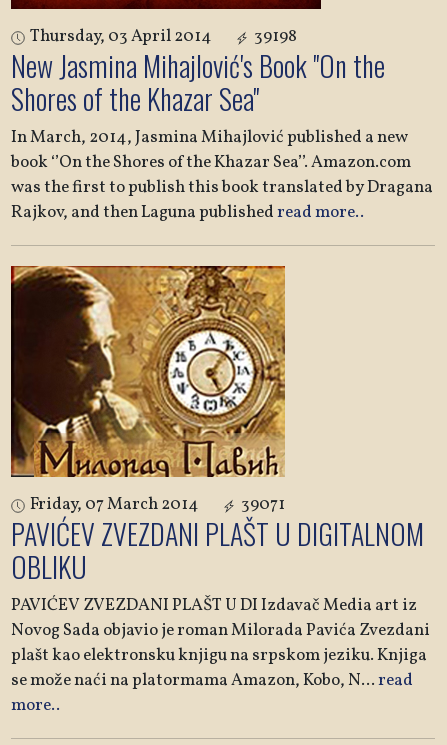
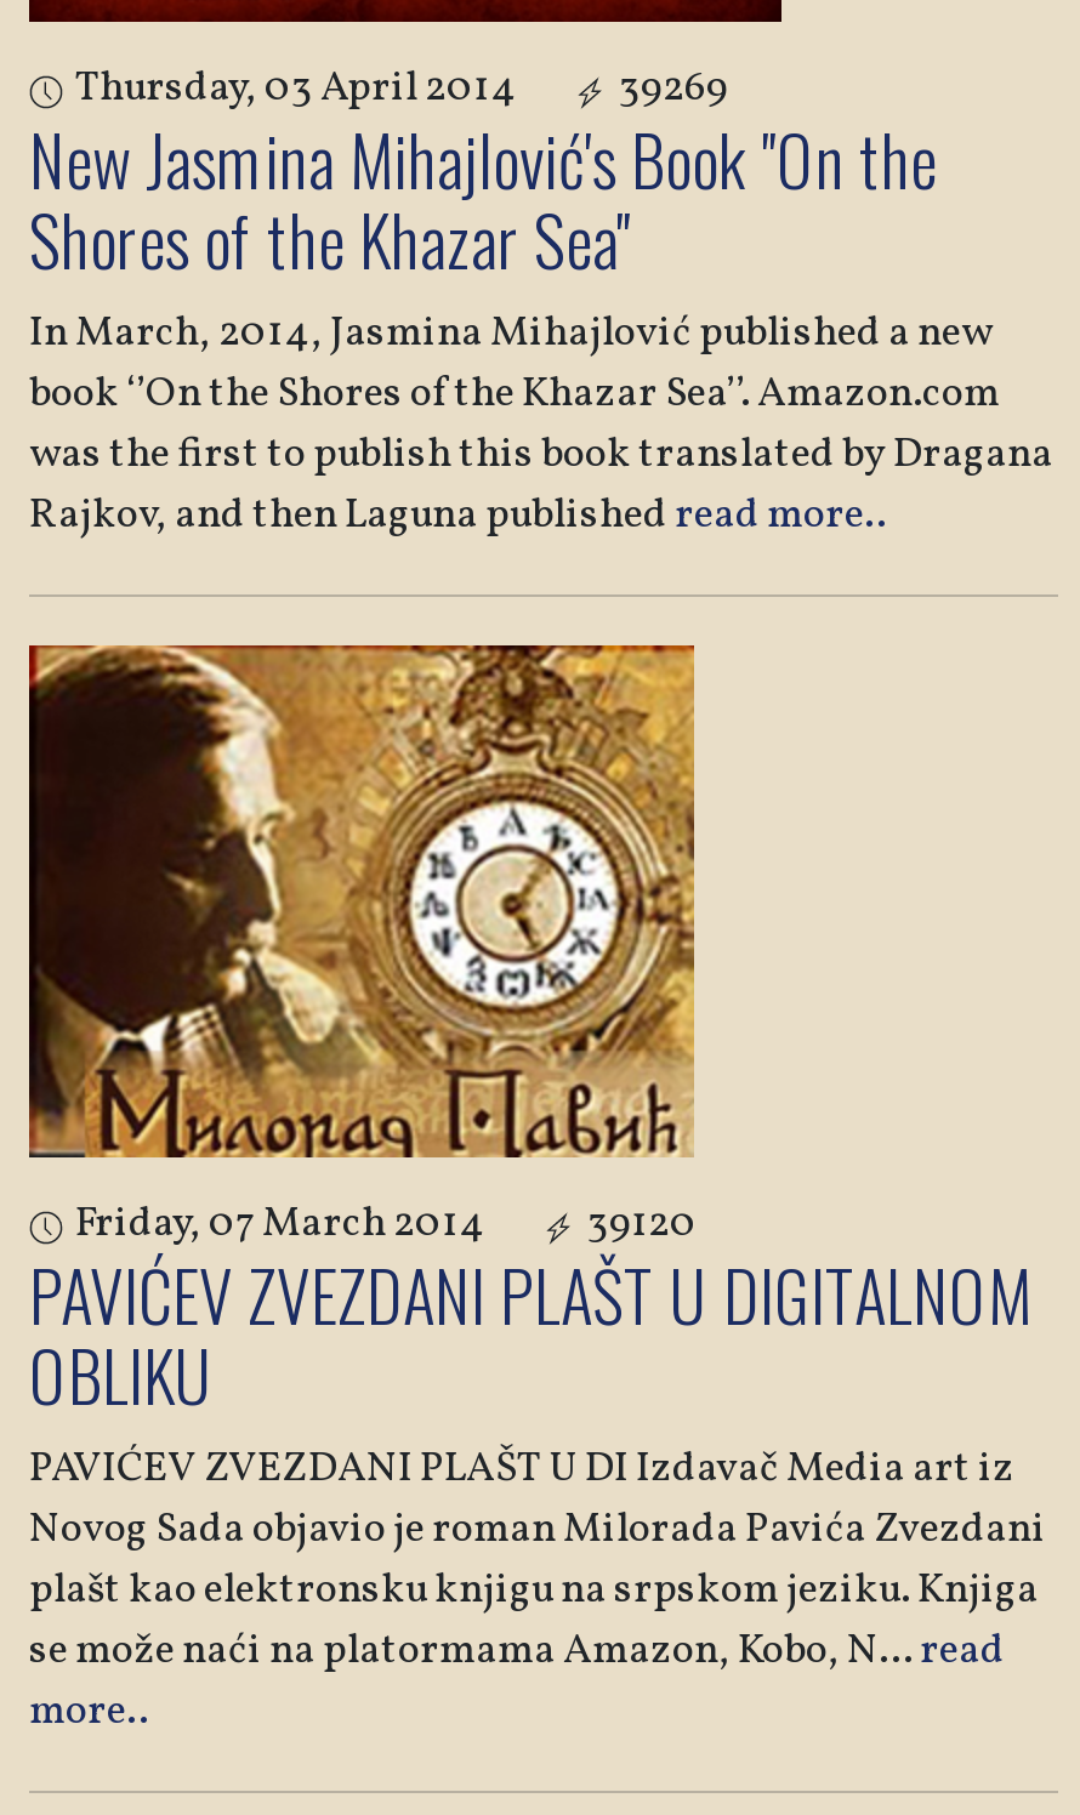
- Thursday, 03 April 2014 39198
+ Thursday, 03 April 2014 39269

- Friday, 07 March 2014 39071
+ Friday, 07 March 2014 39120
